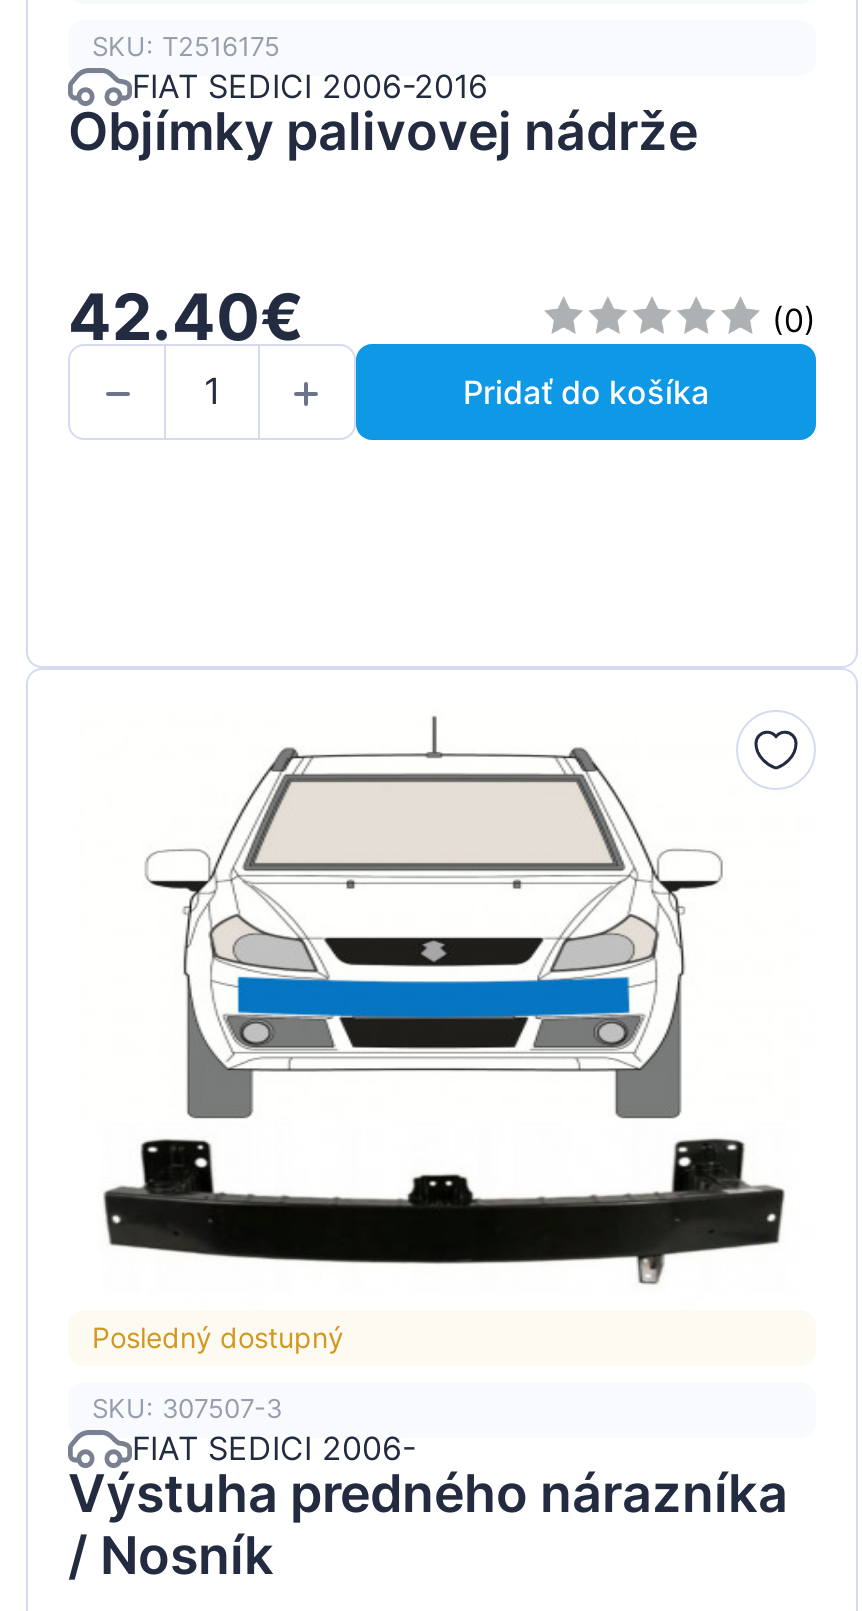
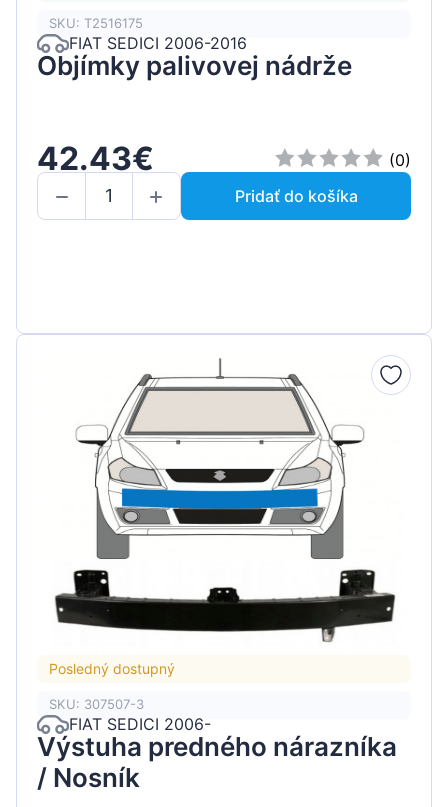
- 42.40€
+ 42.43€
